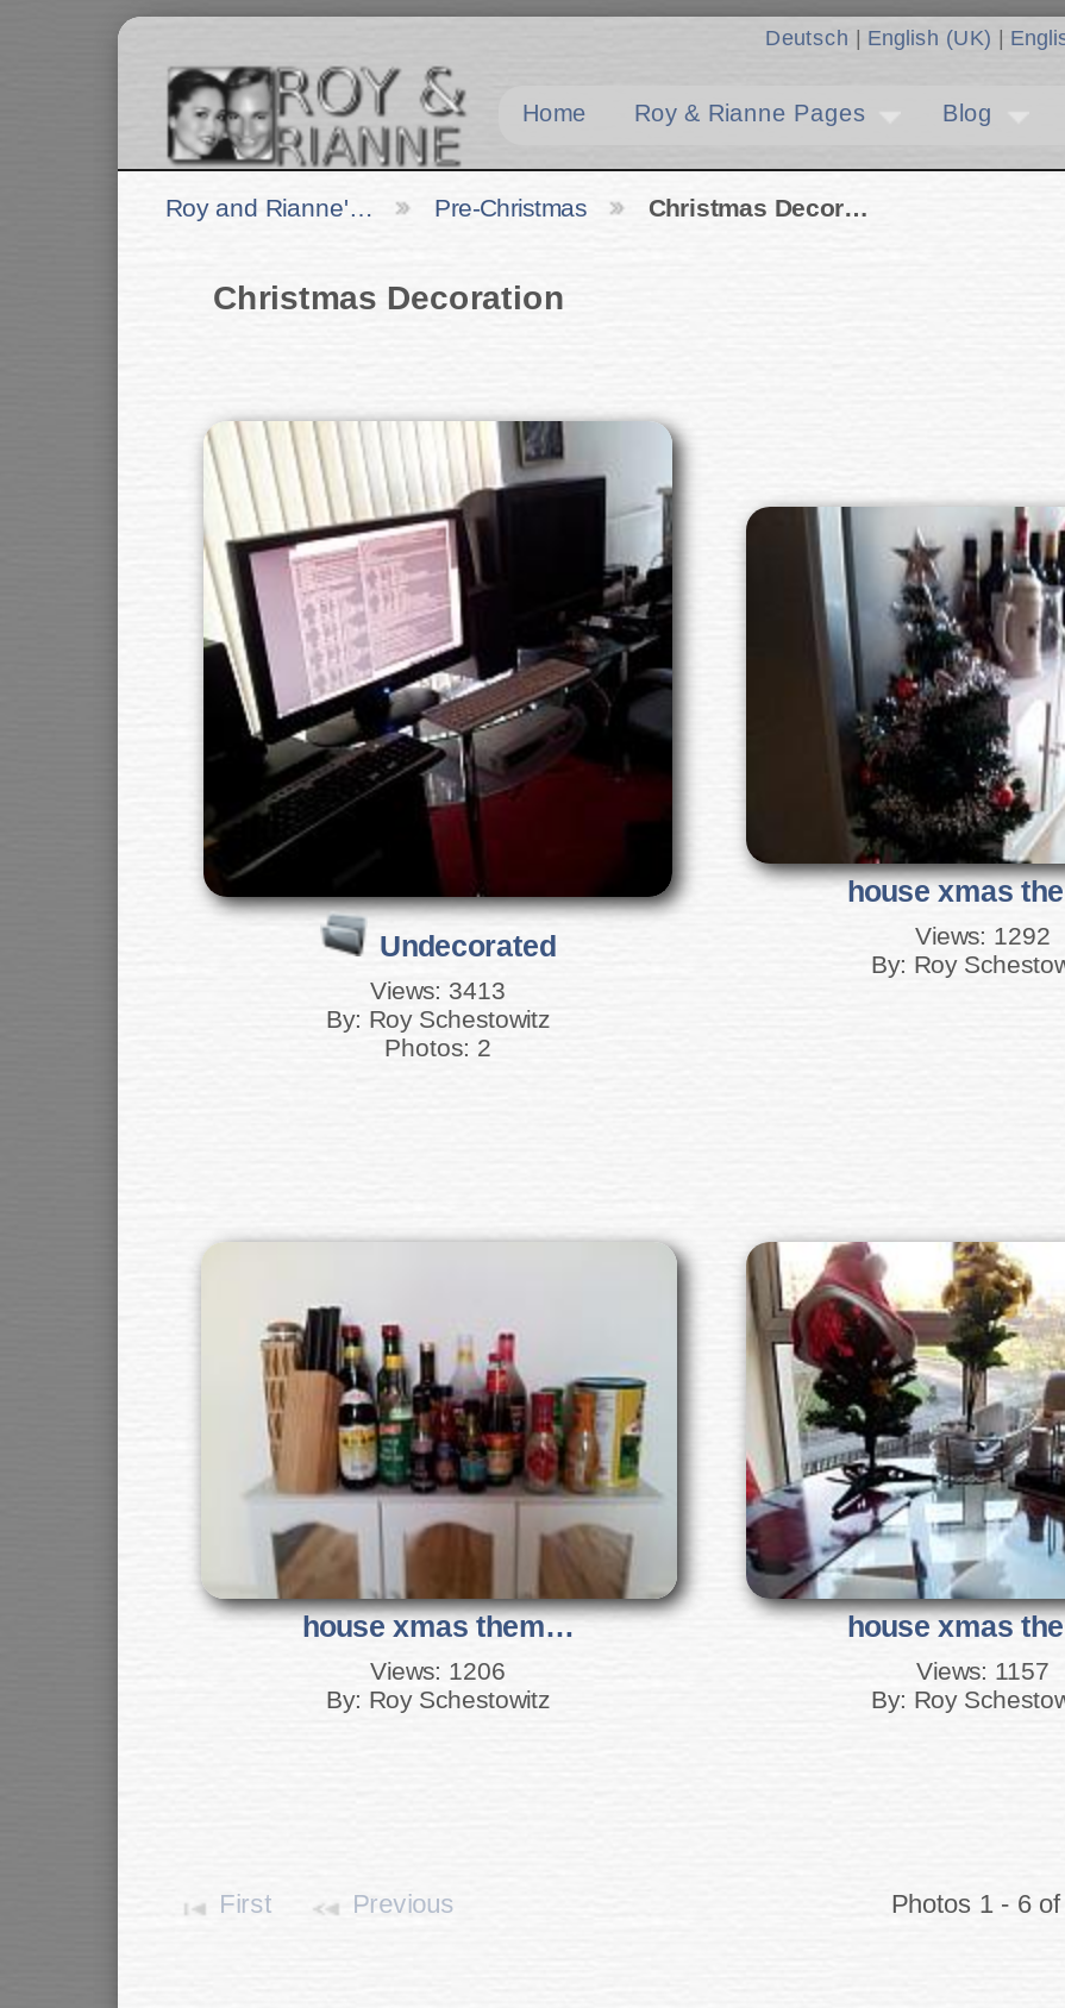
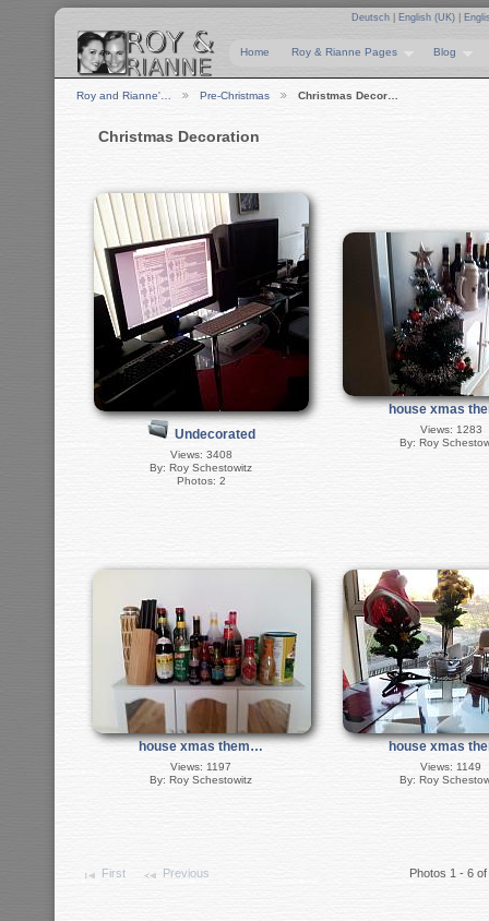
- Views: 1292
+ Views: 1283

- Views: 3413
+ Views: 3408

- Views: 1206
+ Views: 1197

- Views: 1157
+ Views: 1149
